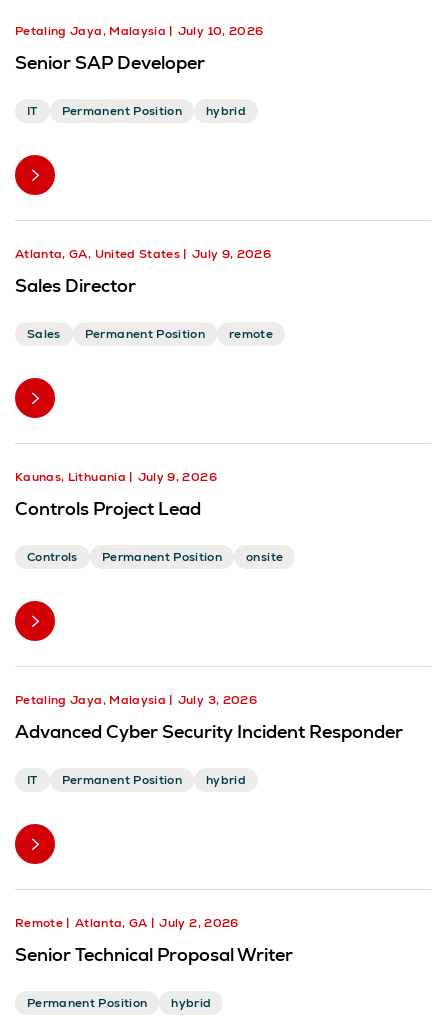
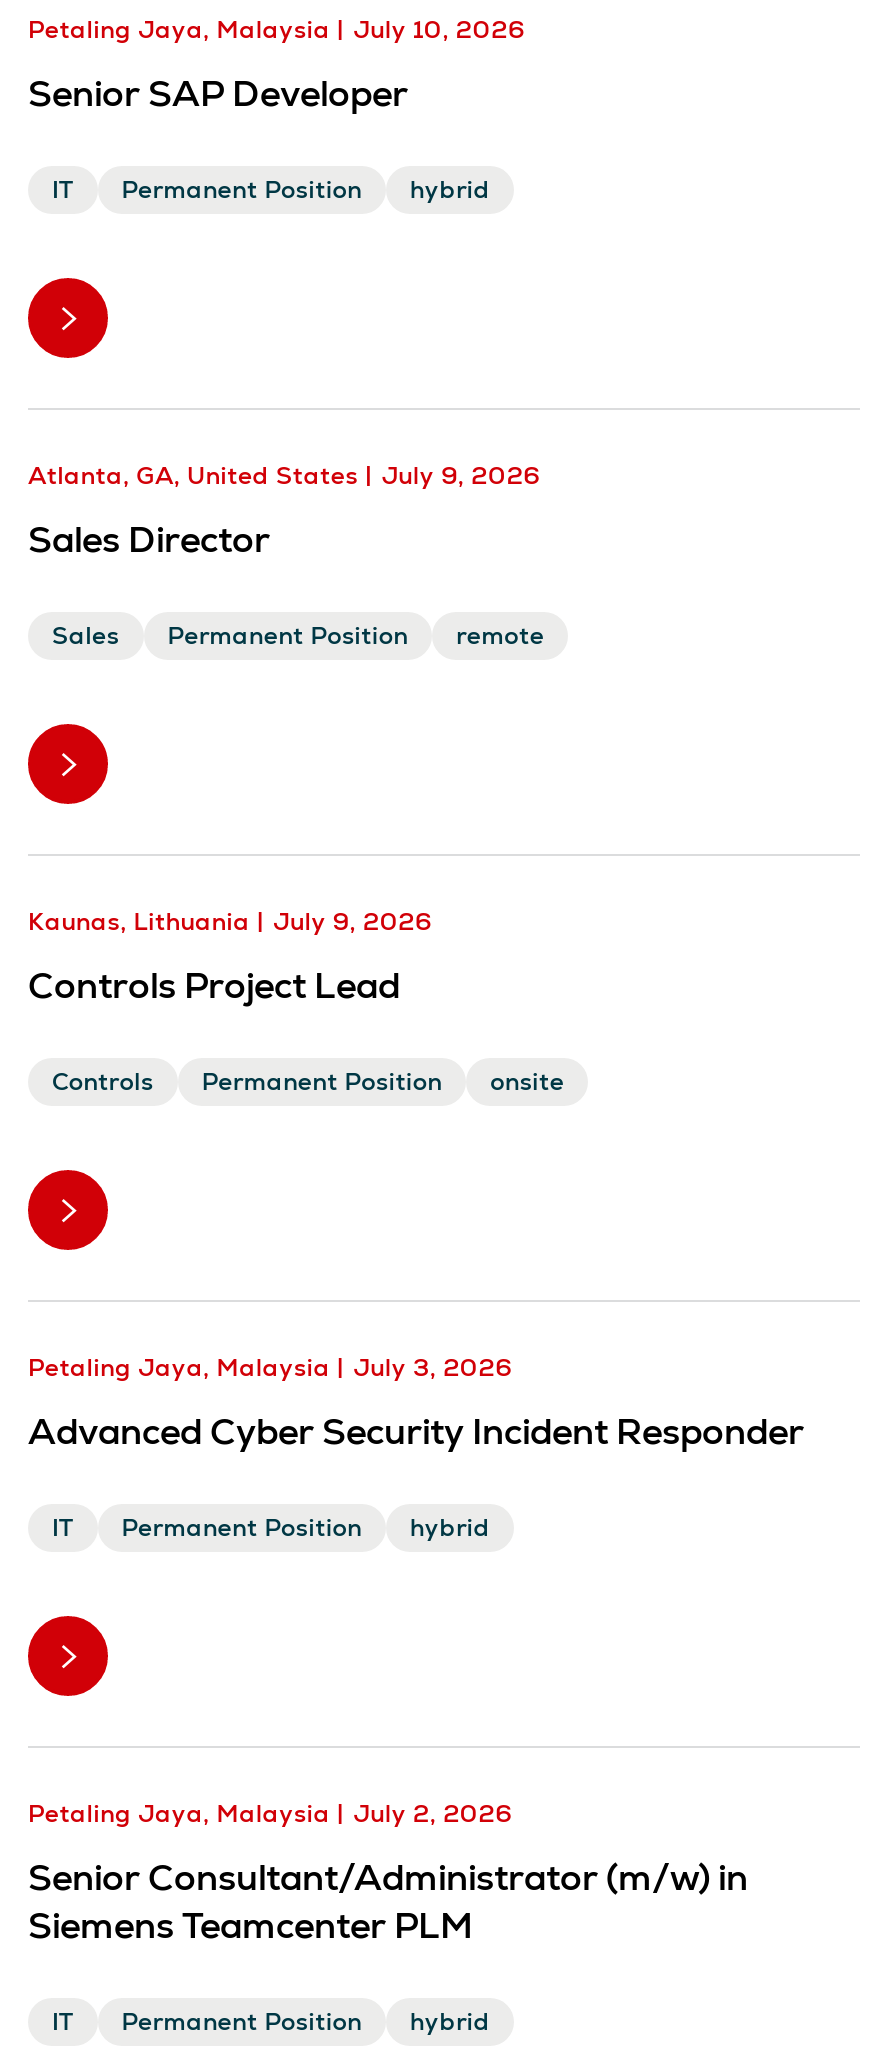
- Remote
- Atlanta, GA
+ Petaling Jaya, Malaysia

- Senior Technical Proposal Writer
+ Senior Consultant/Administrator (m/w) in
+ Siemens Teamcenter PLM
+ IT
